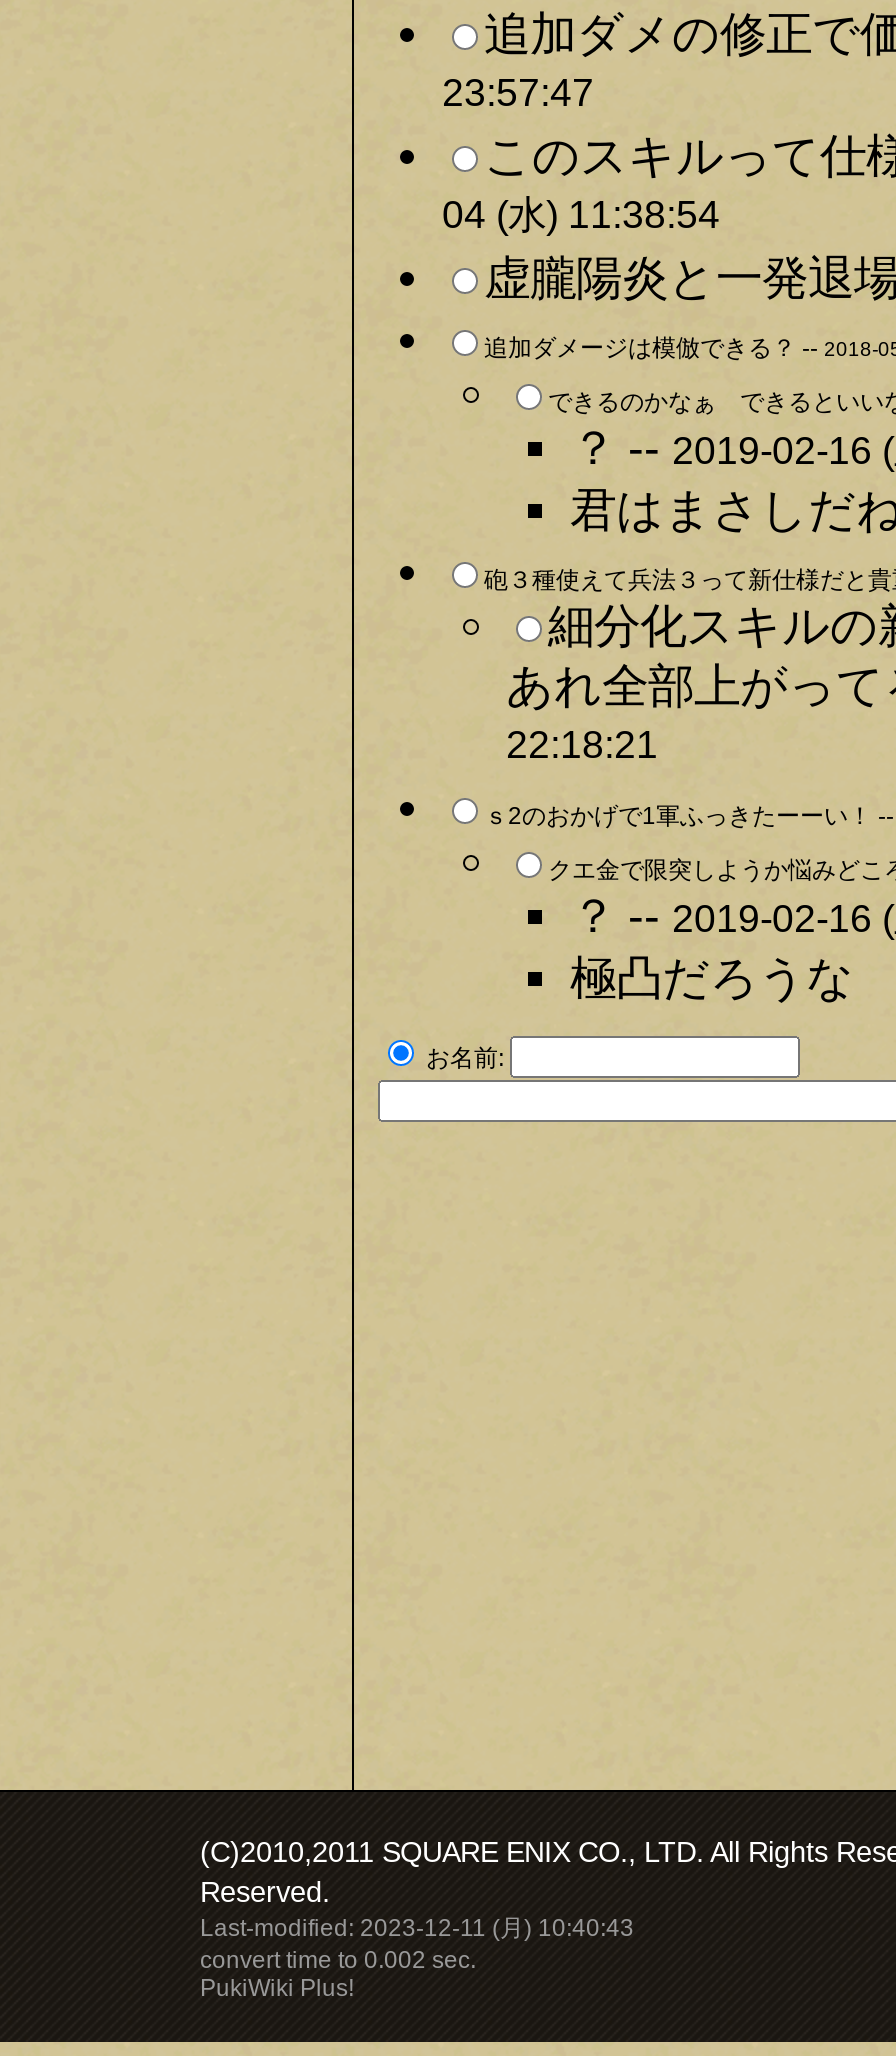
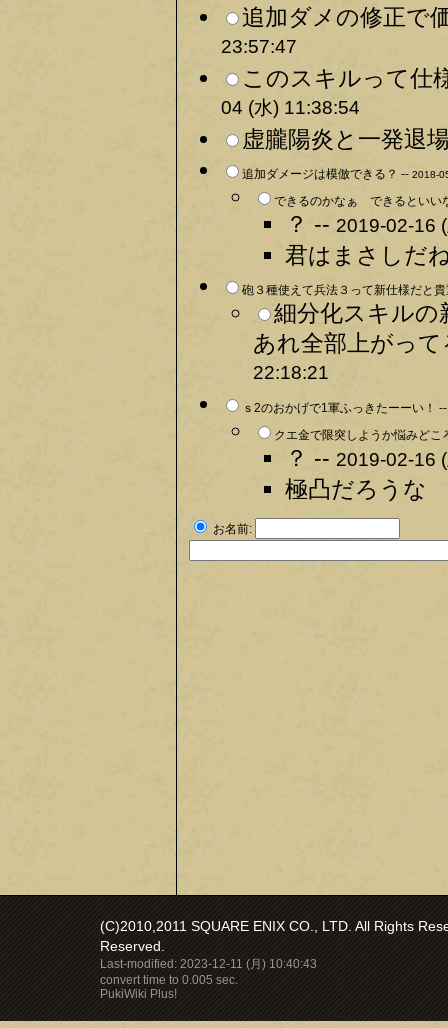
- convert time to 0.002 sec.
+ convert time to 0.005 sec.
